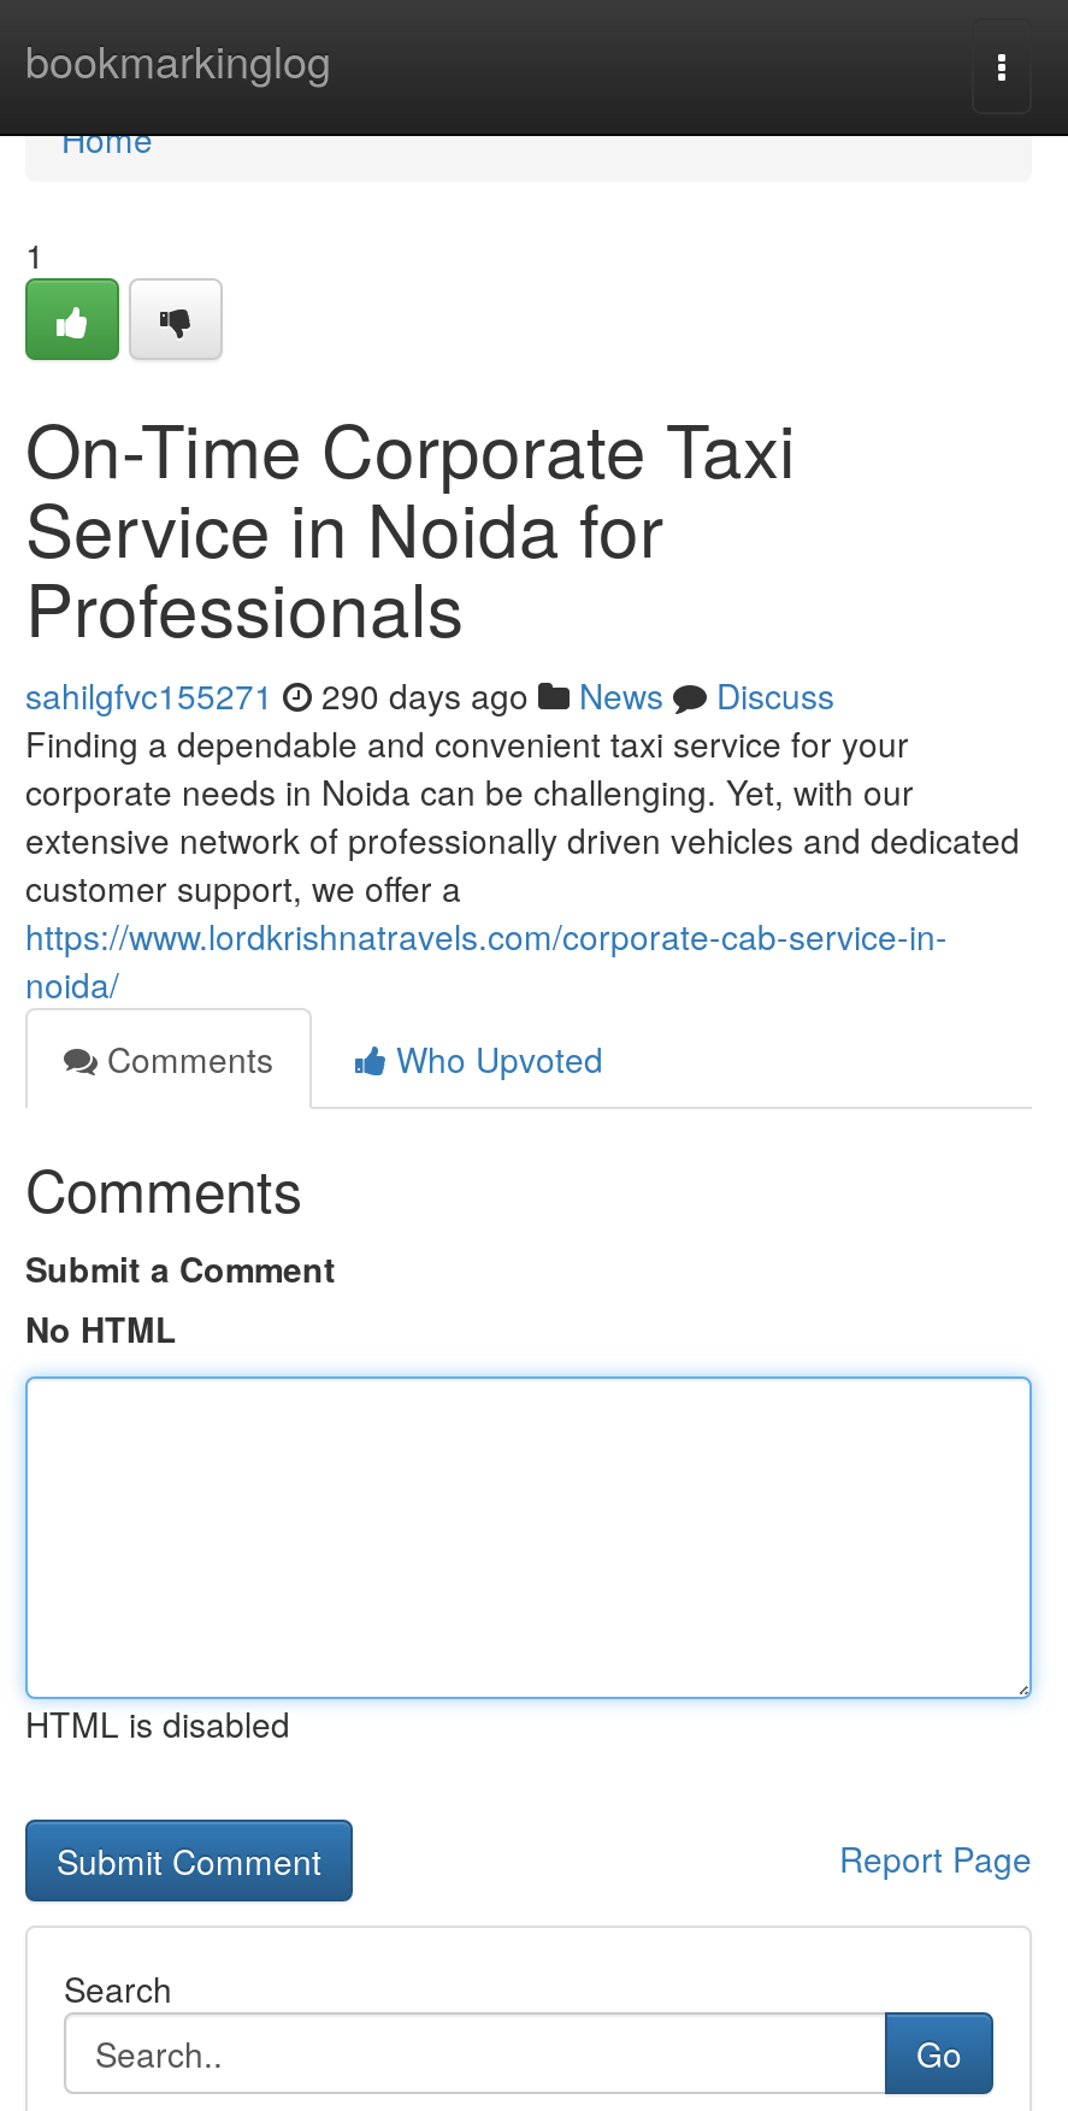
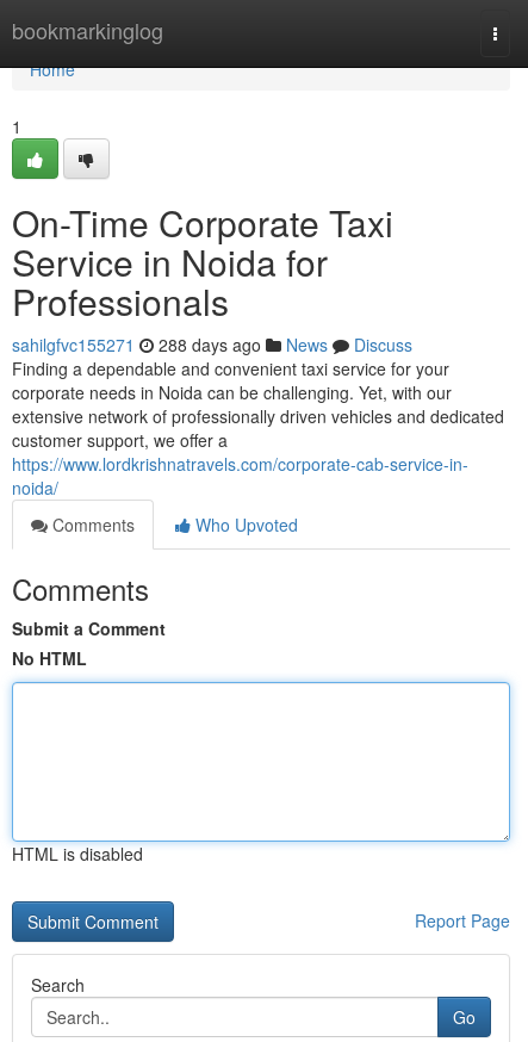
- sahilgfvc155271 290 days ago News Discuss
+ sahilgfvc155271 288 days ago News Discuss
